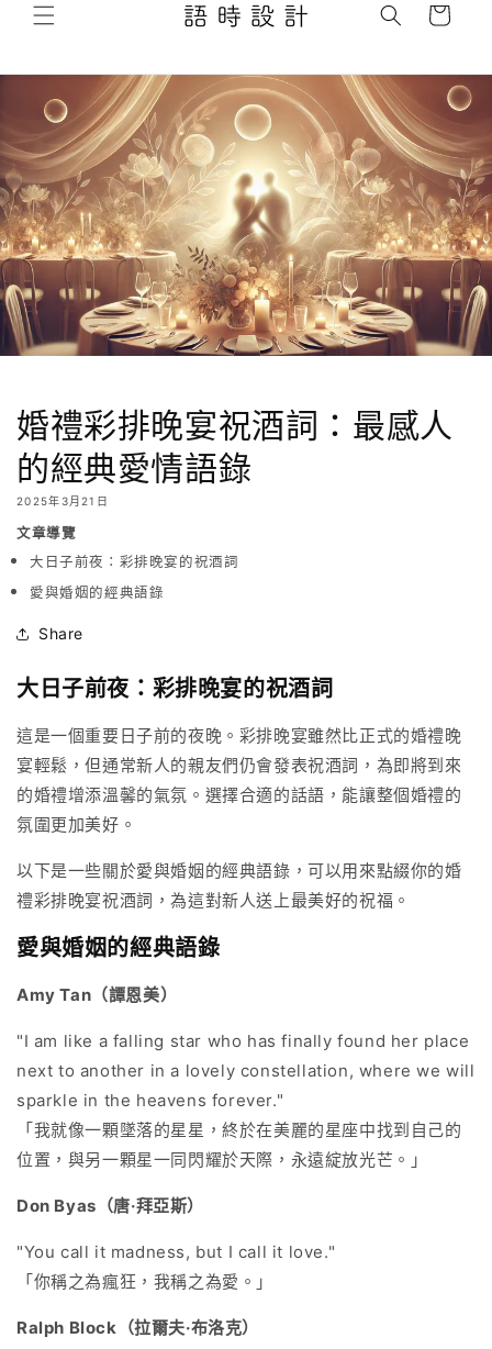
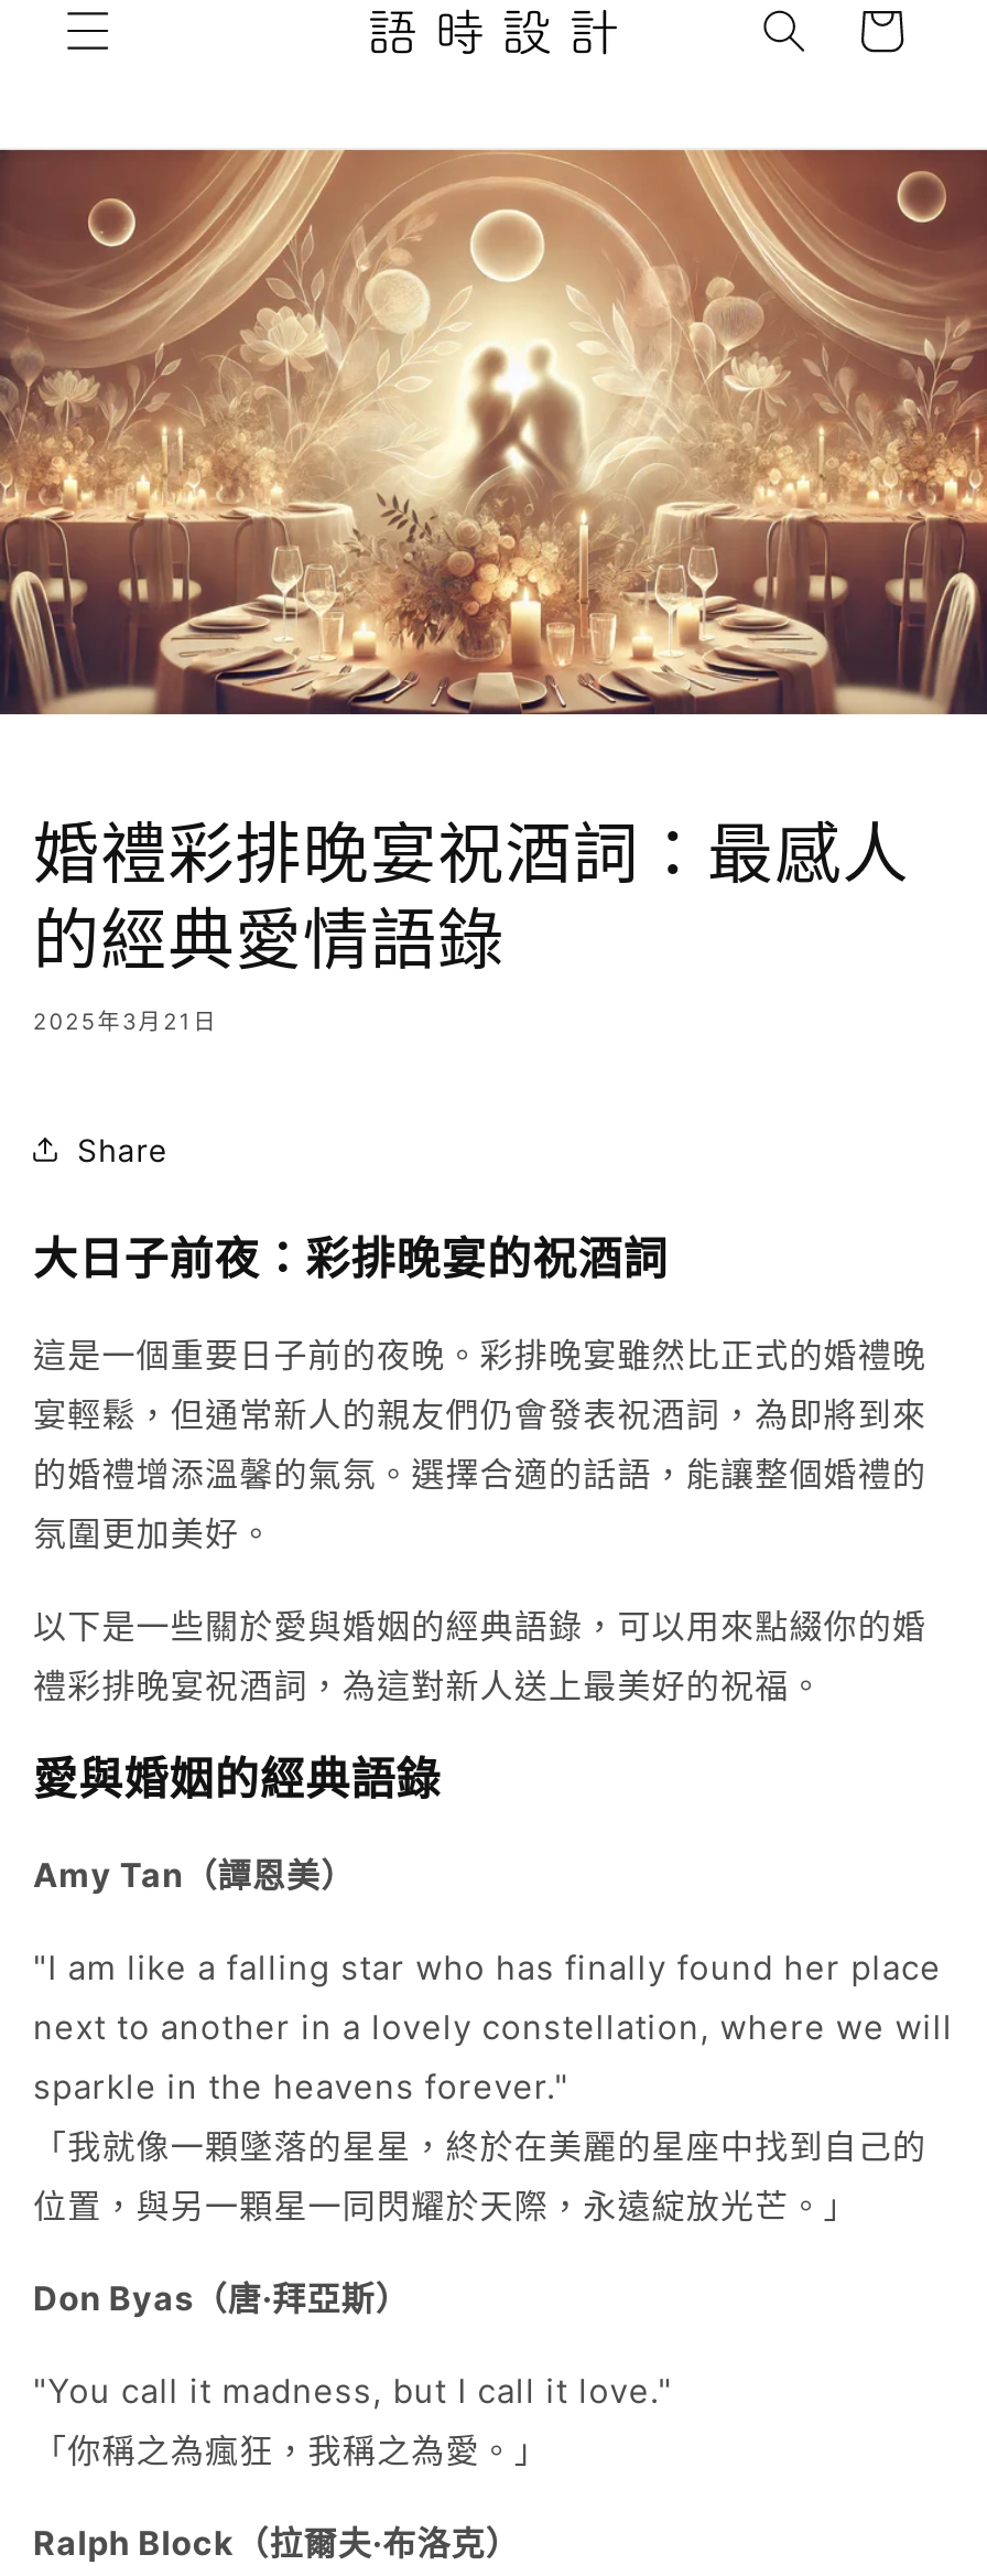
- 文章導覽
- 大日子前夜：彩排晚宴的祝酒詞
- 愛與婚姻的經典語錄
